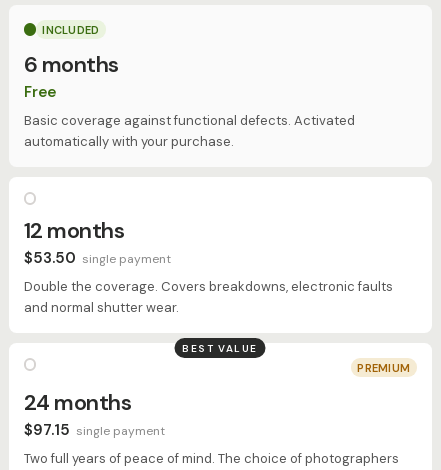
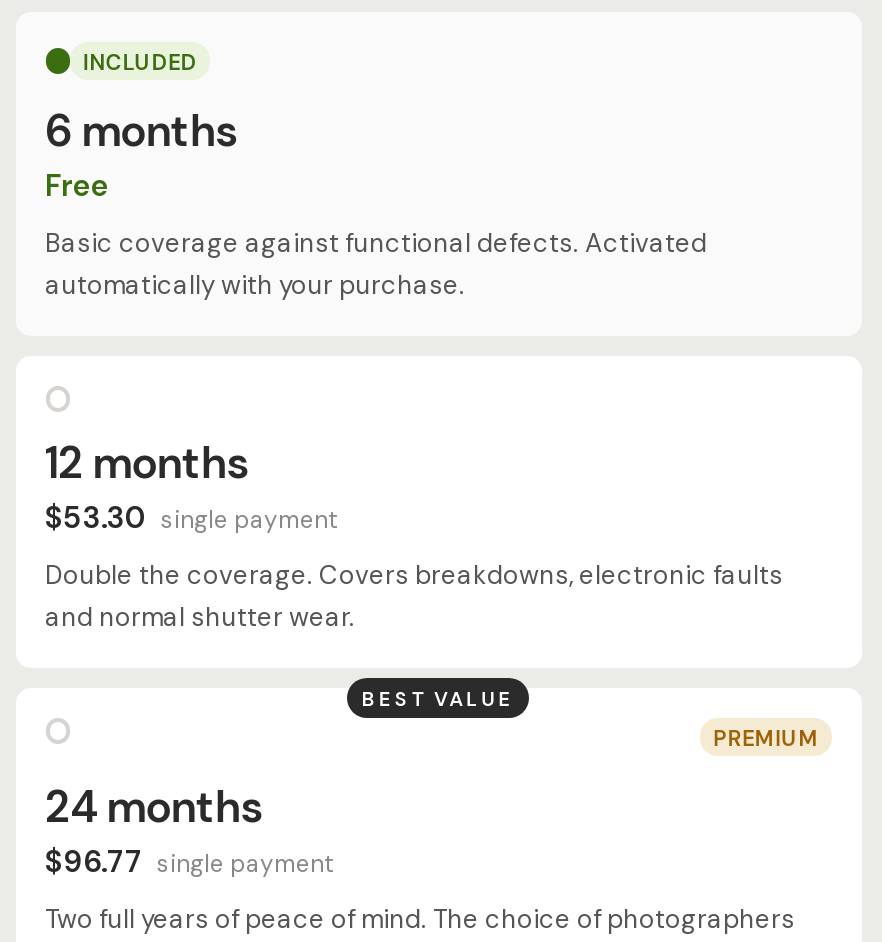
- $53.50 single payment
+ $53.30 single payment

- $97.15 single payment
+ $96.77 single payment
